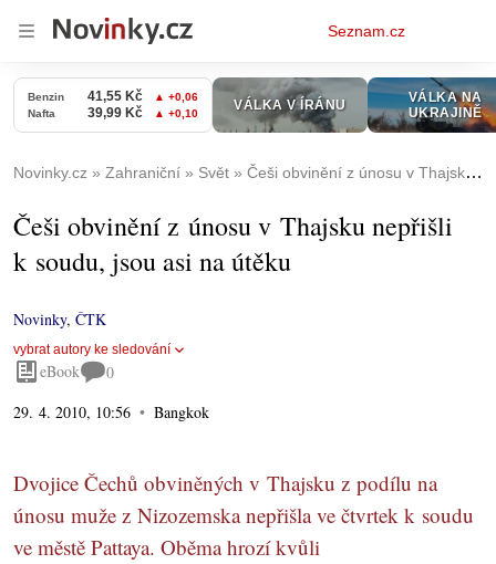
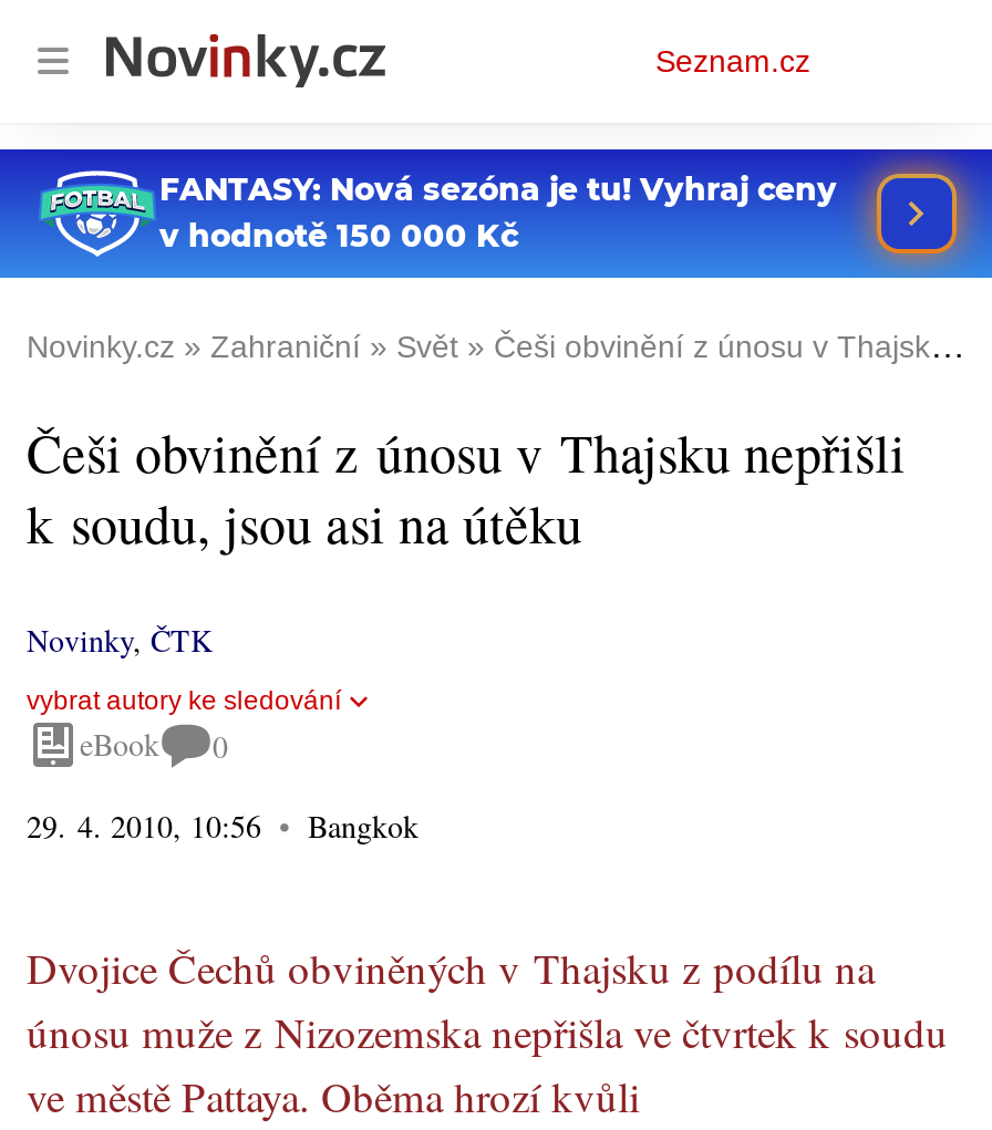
- [image]
+ [image]
